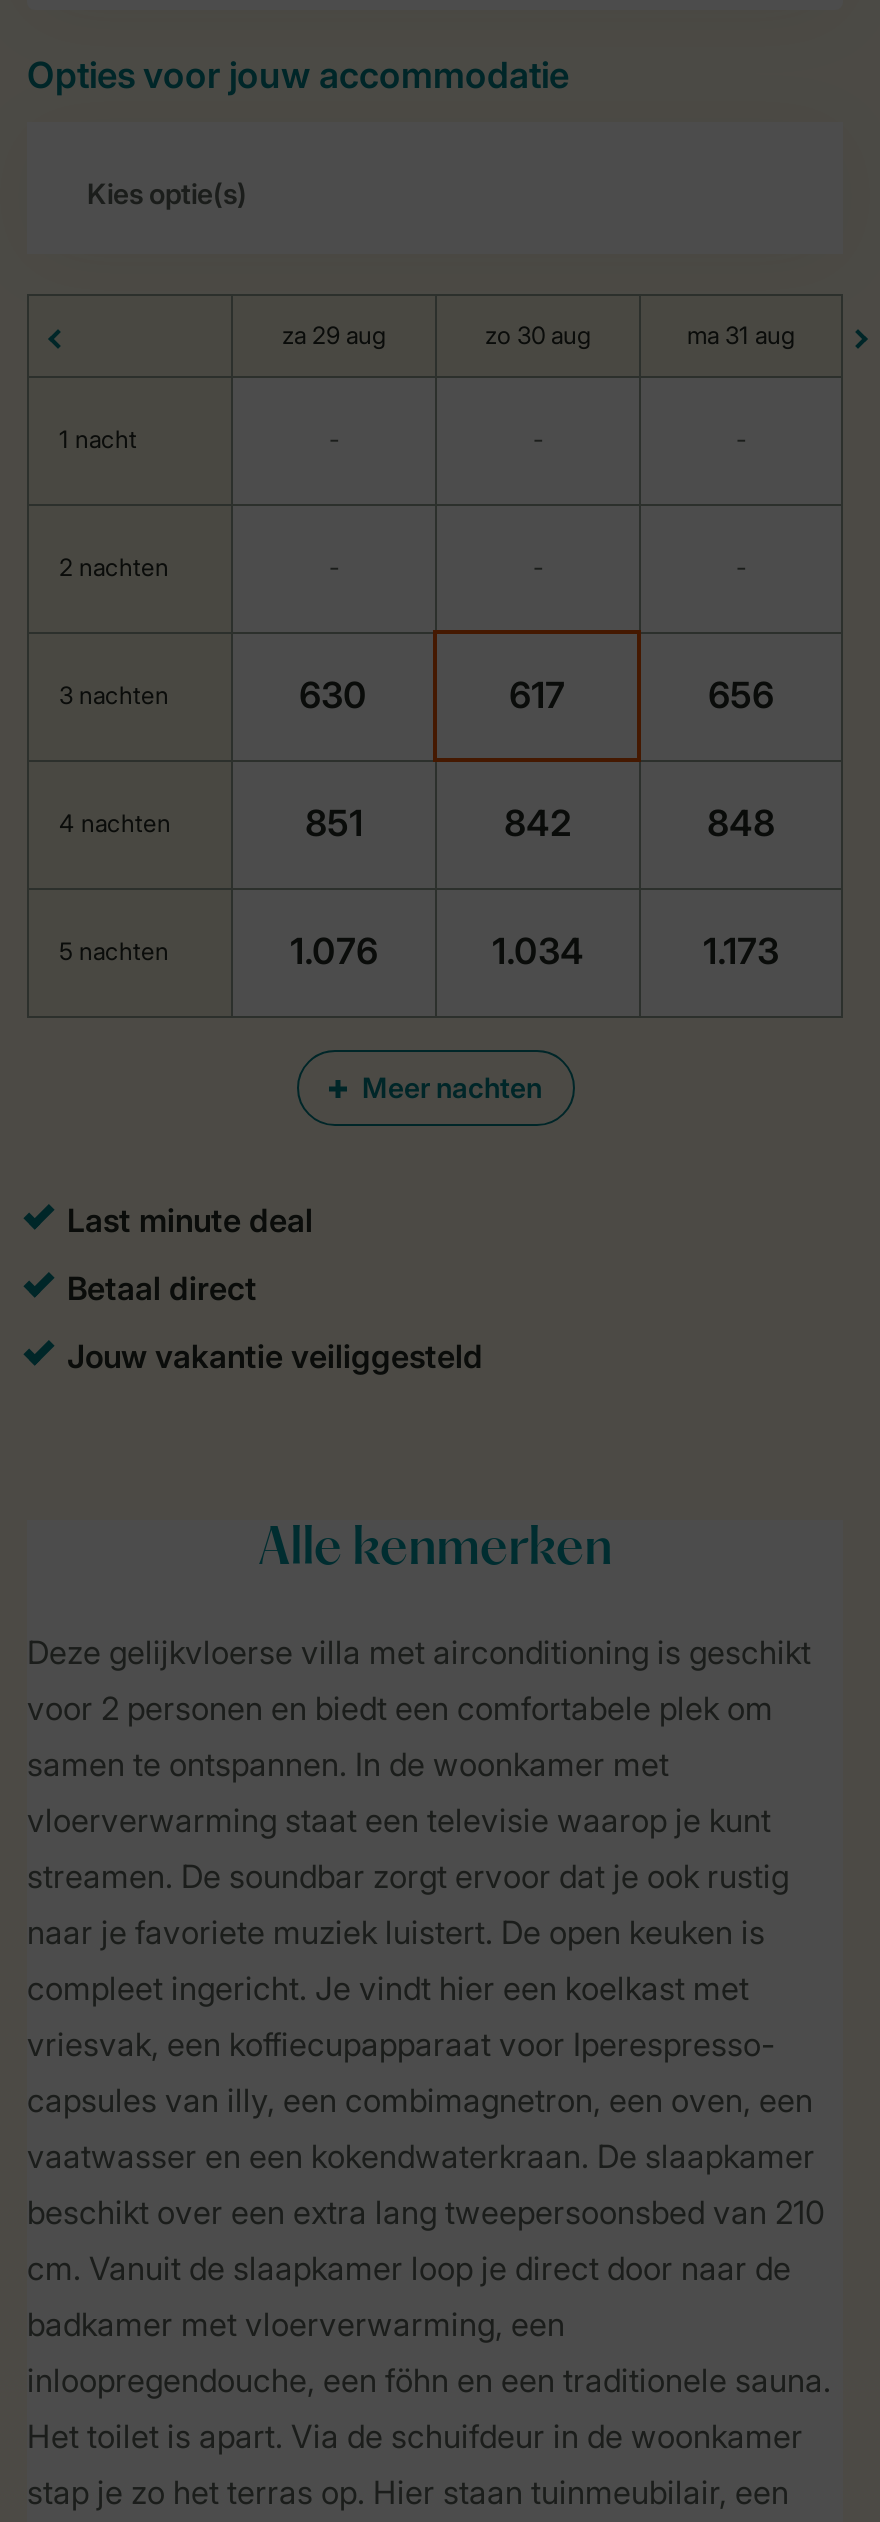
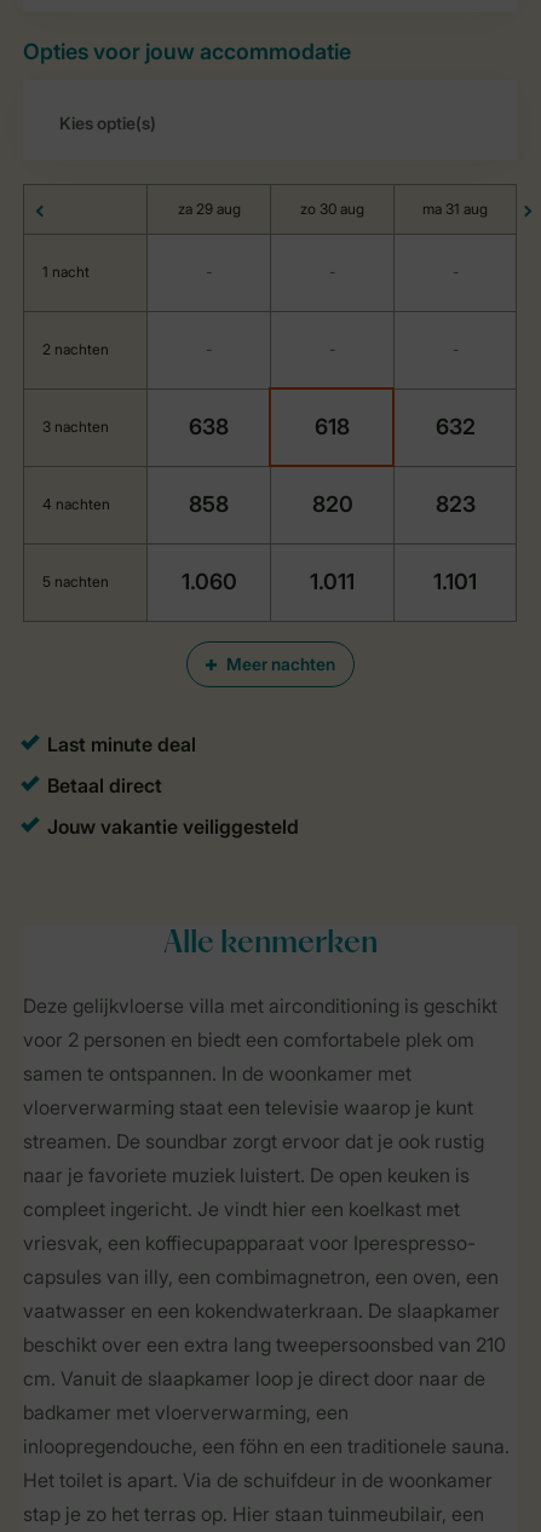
- 630
+ 638

- 617
+ 618

- 656
+ 632

- 851
+ 858

- 842
+ 820

- 848
+ 823

- 1.076
+ 1.060

- 1.034
+ 1.011

- 1.173
+ 1.101
